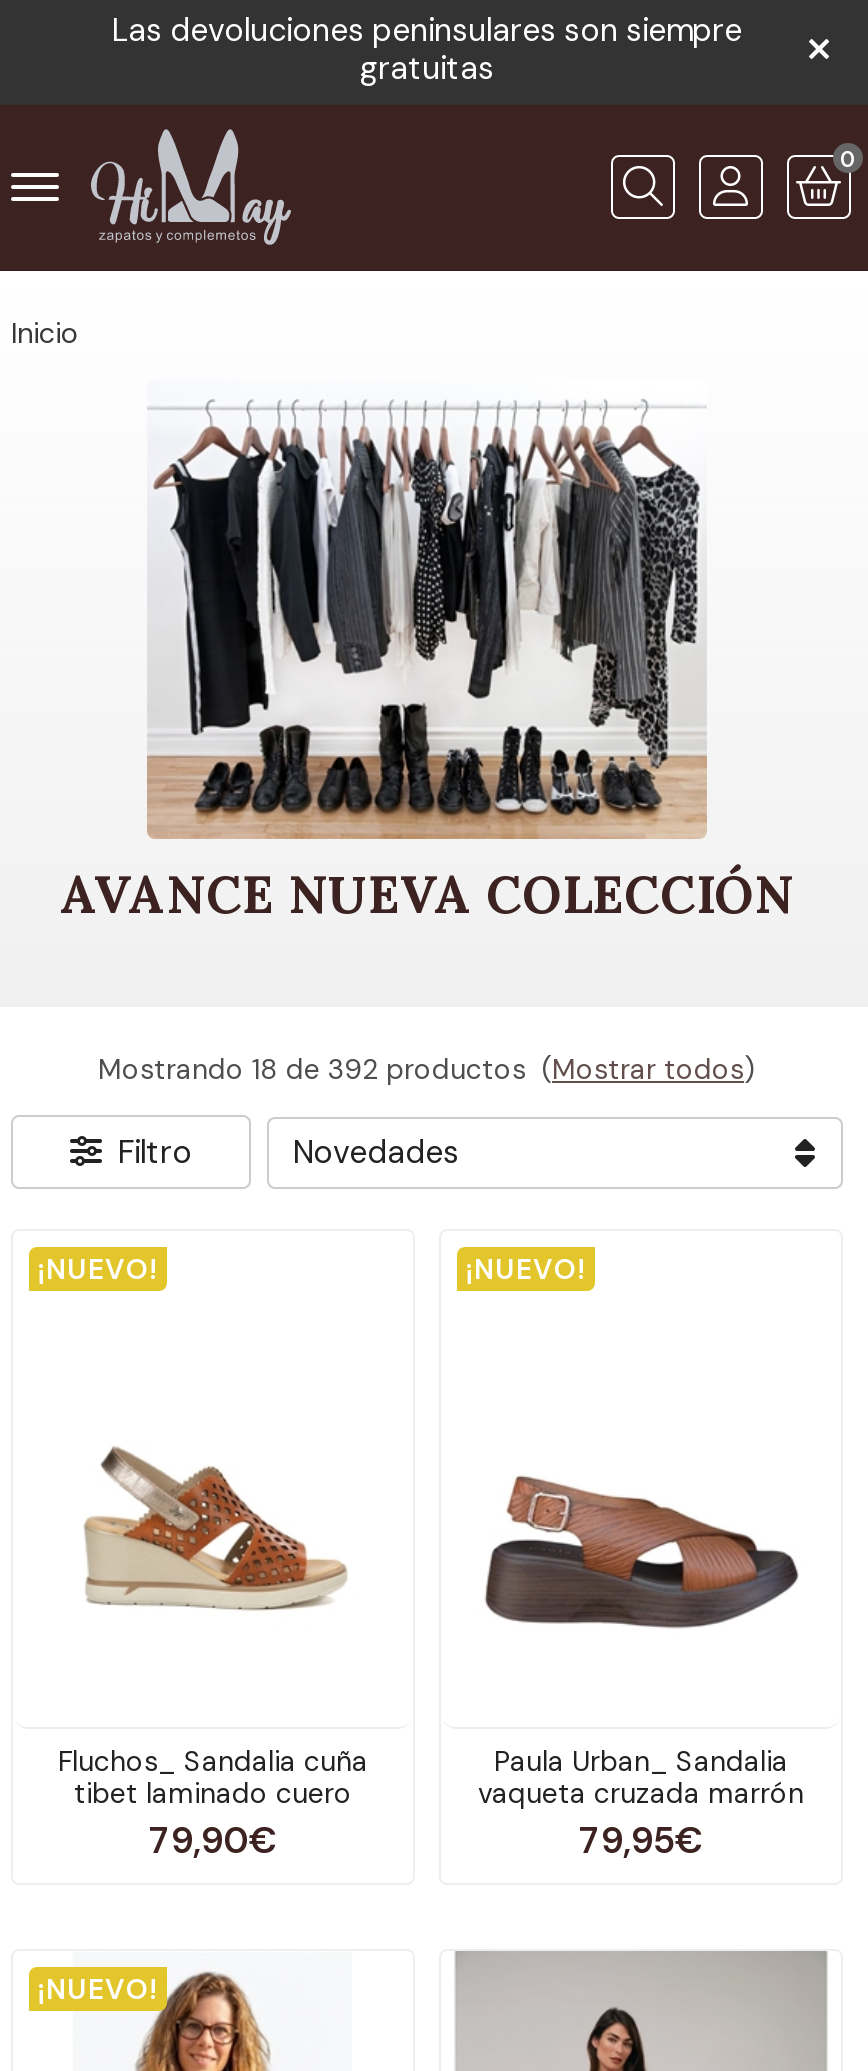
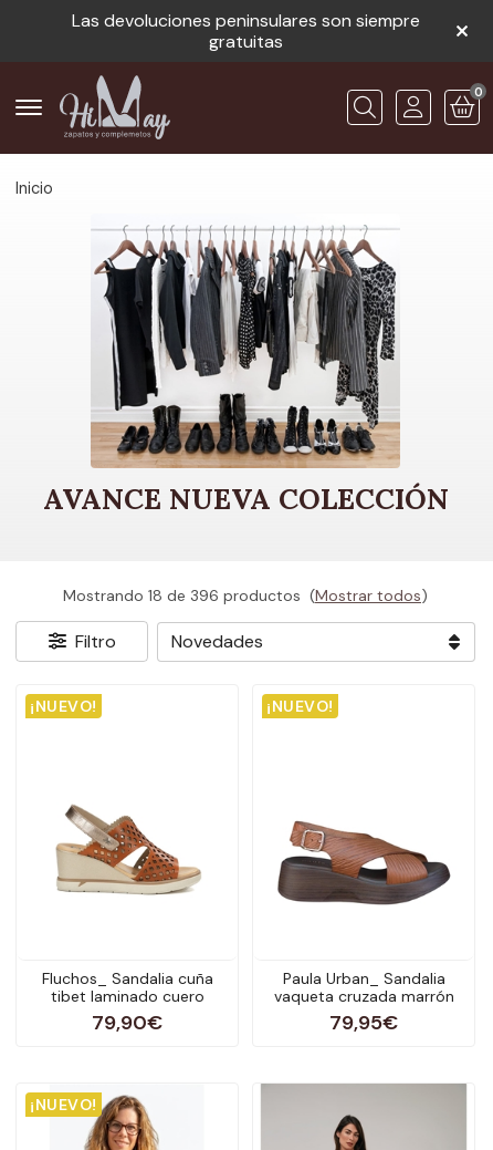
- Mostrando 18 de 392 productos (Mostrar todos)
+ Mostrando 18 de 396 productos (Mostrar todos)
